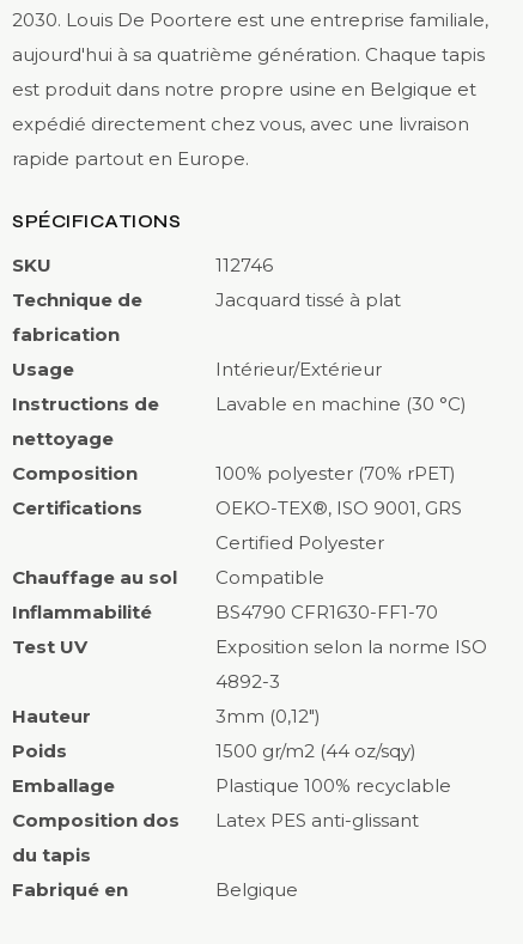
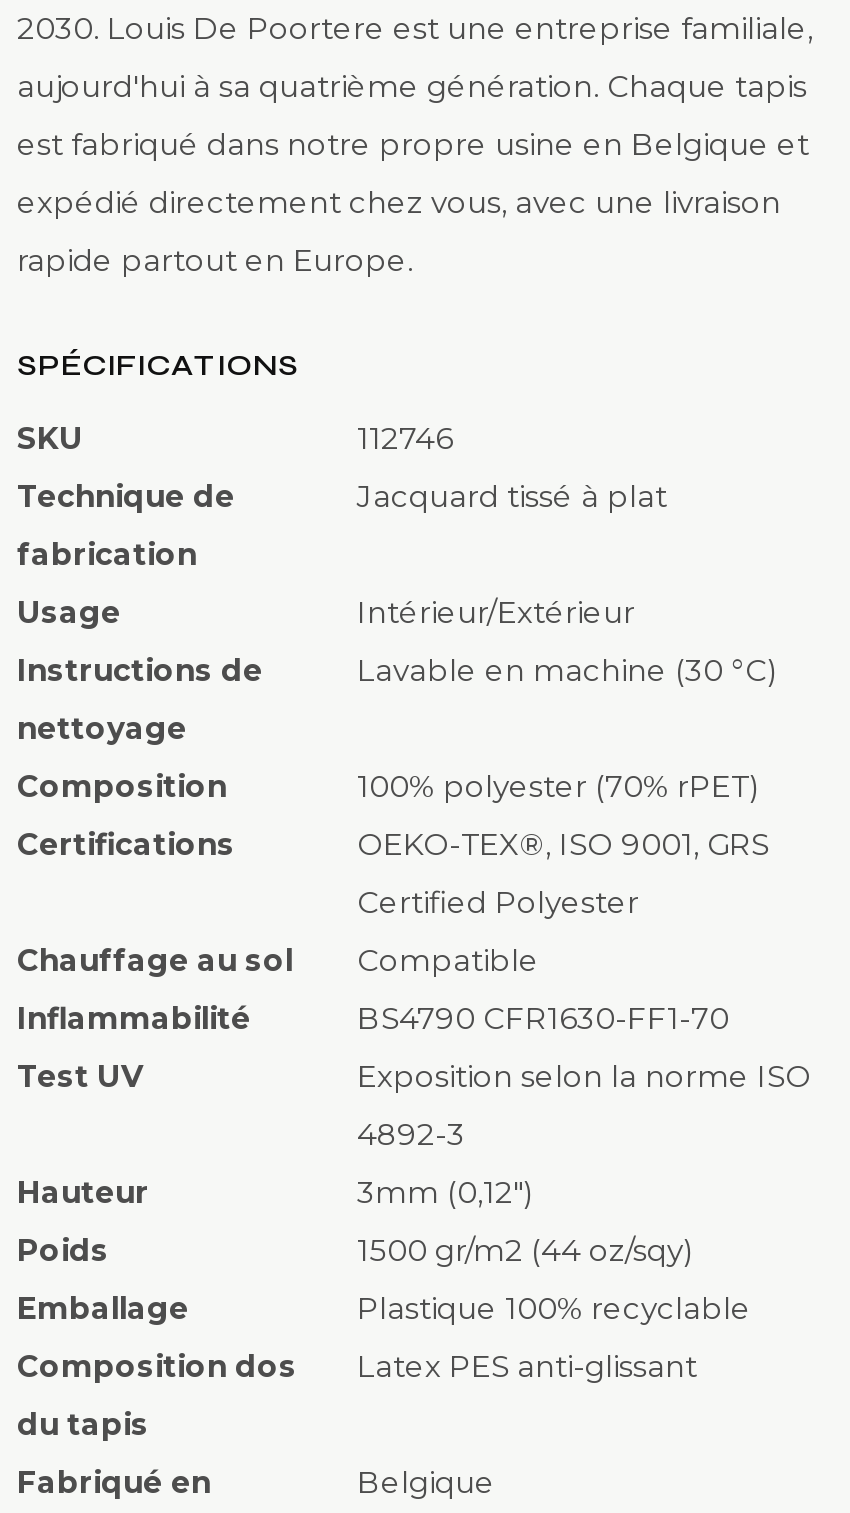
- est produit dans notre propre usine en Belgique et
+ est fabriqué dans notre propre usine en Belgique et
